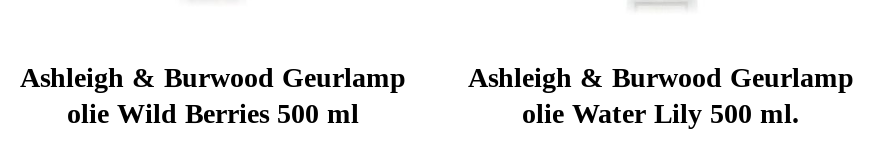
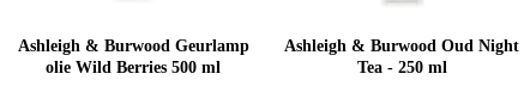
- Ashleigh & Burwood Geurlamp
- olie Water Lily 500 ml.
+ Ashleigh & Burwood Oud Night
+ Tea - 250 ml
